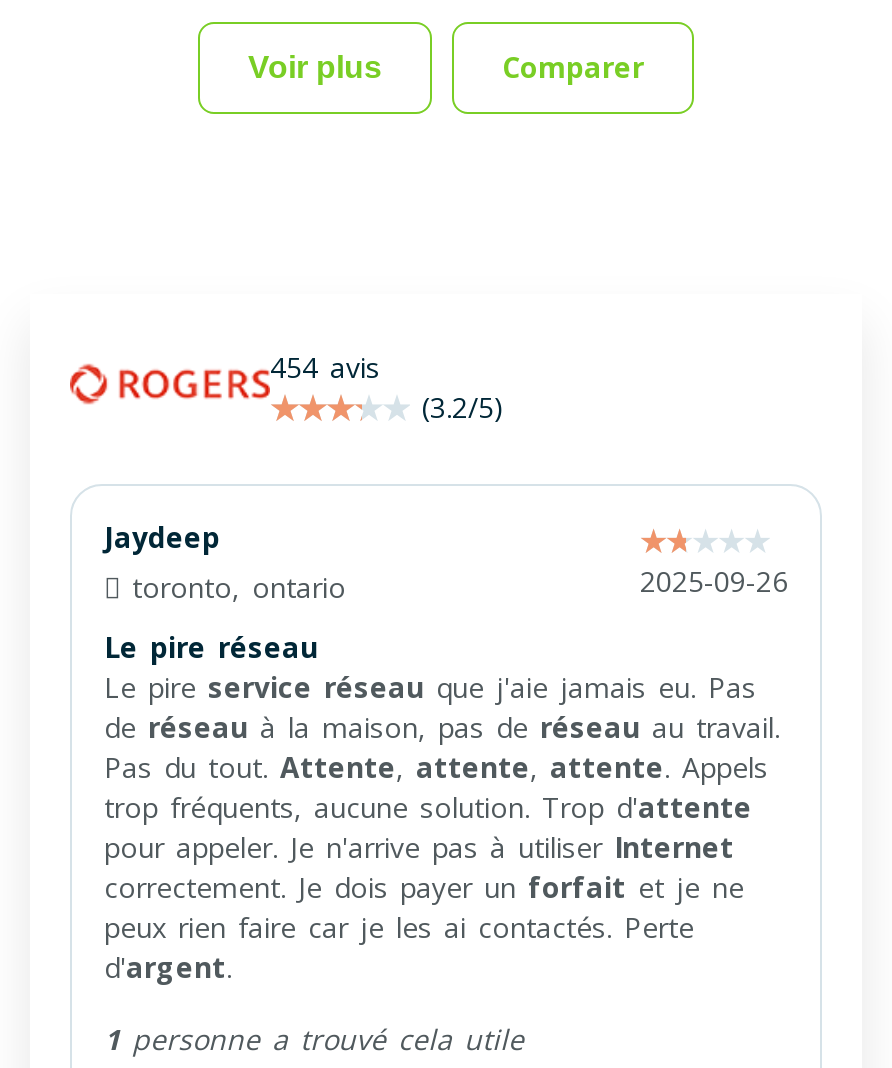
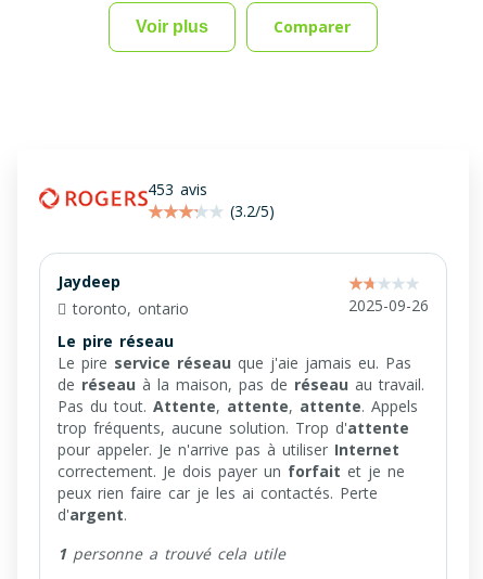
- 454 avis
+ 453 avis
